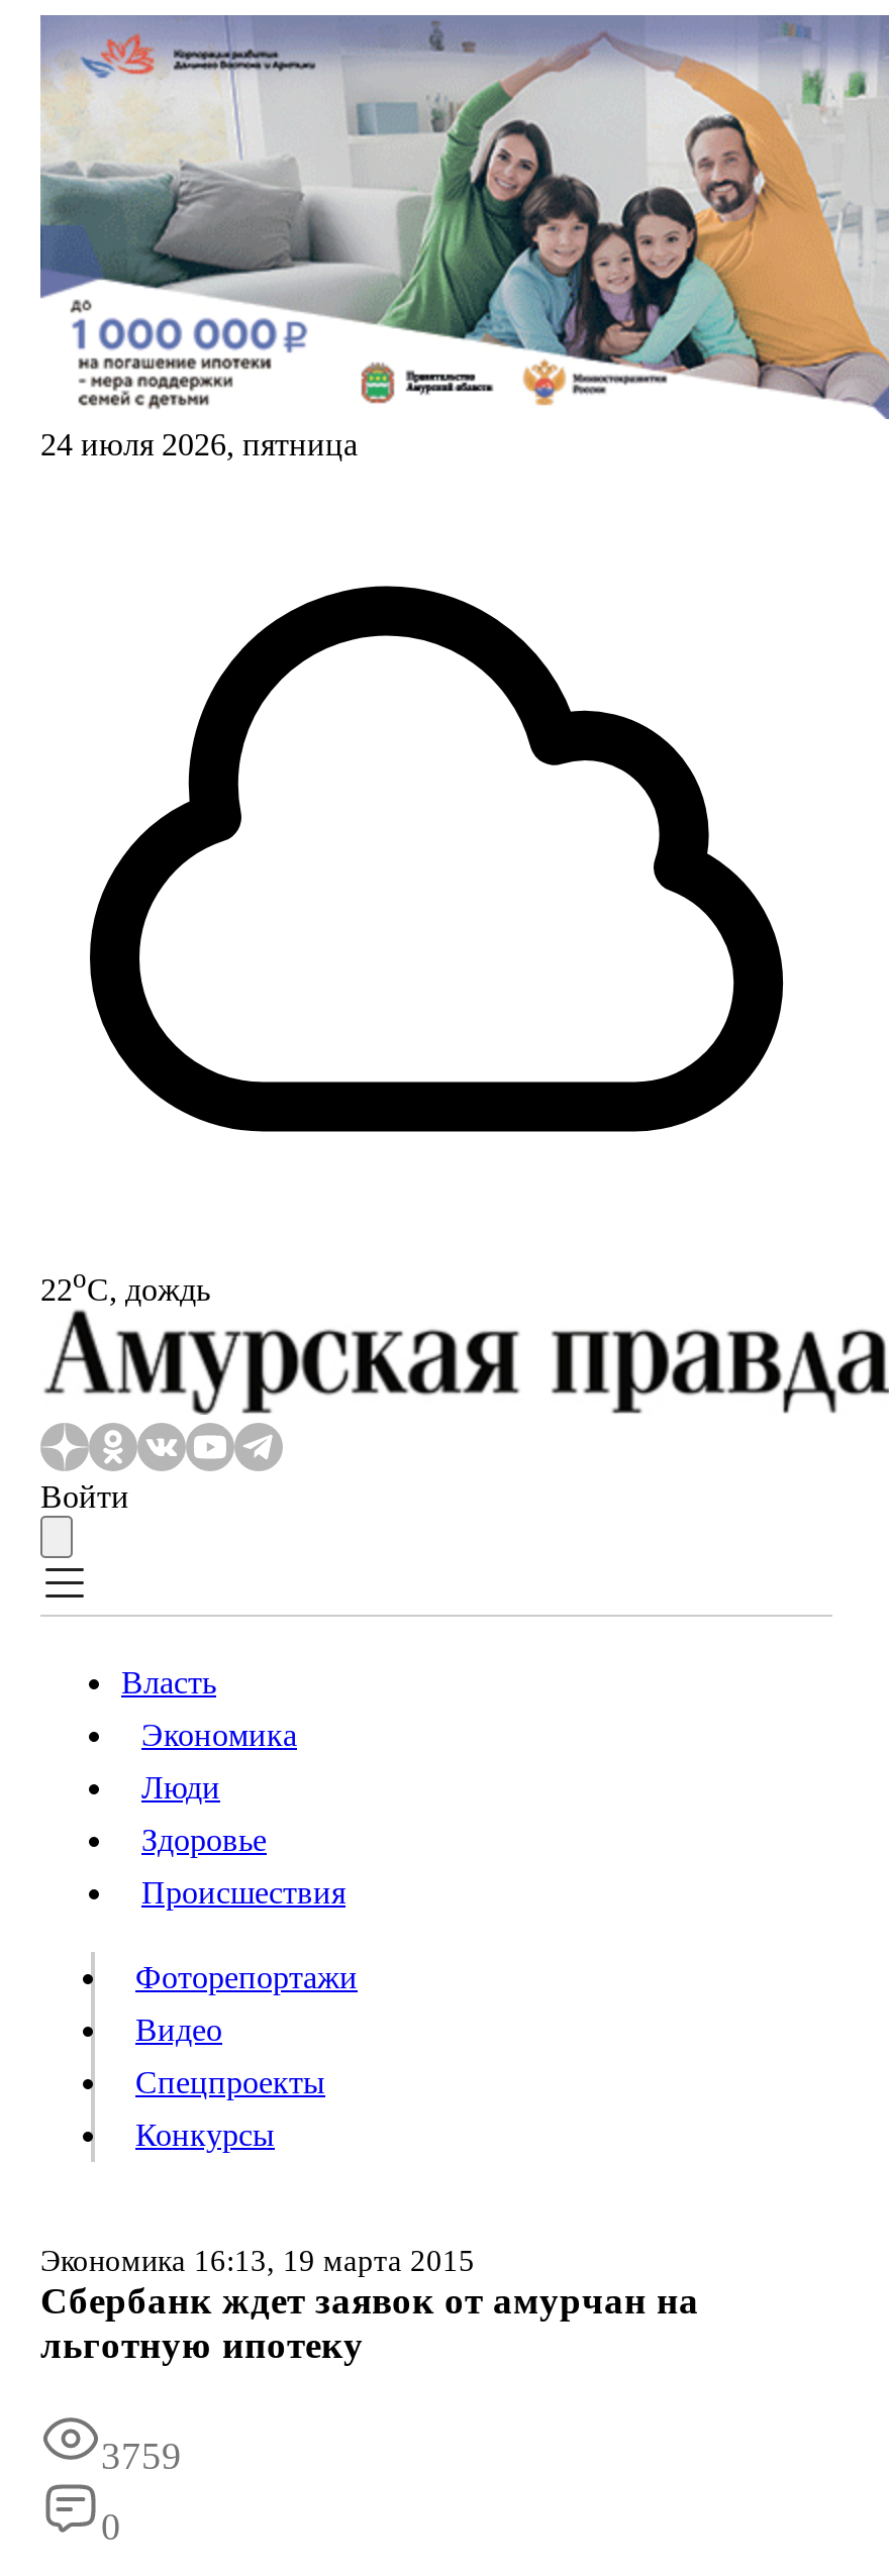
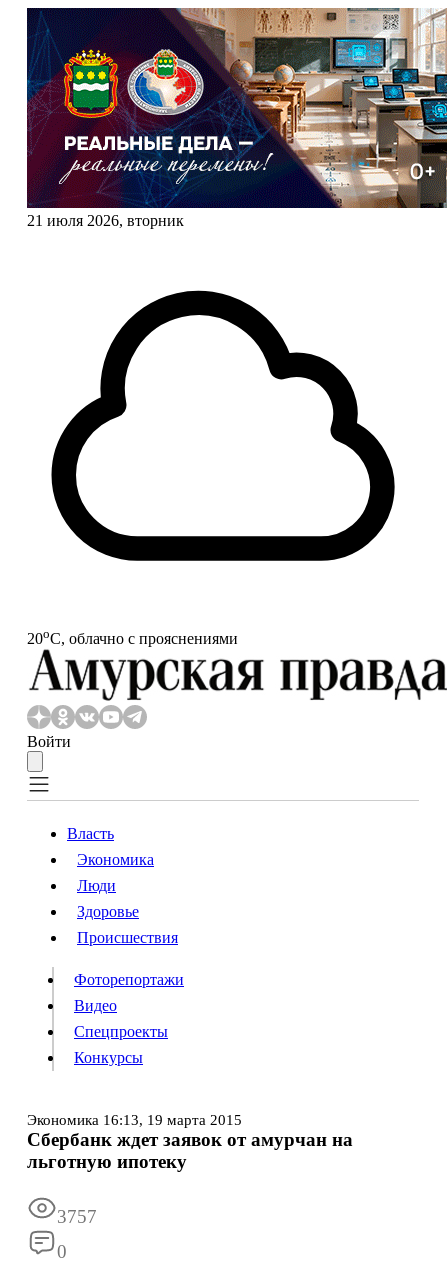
- [image]
- 24 июля 2026, пятница
+ [image]
+ 21 июля 2026, вторник

- 22oС, дождь
+ 20oС, облачно с прояснениями

- 3759
+ 3757
